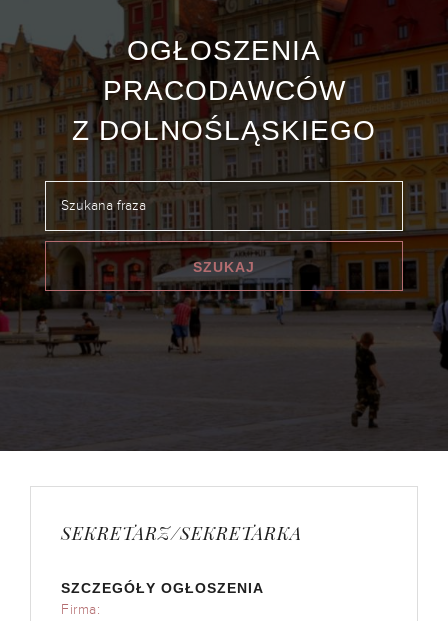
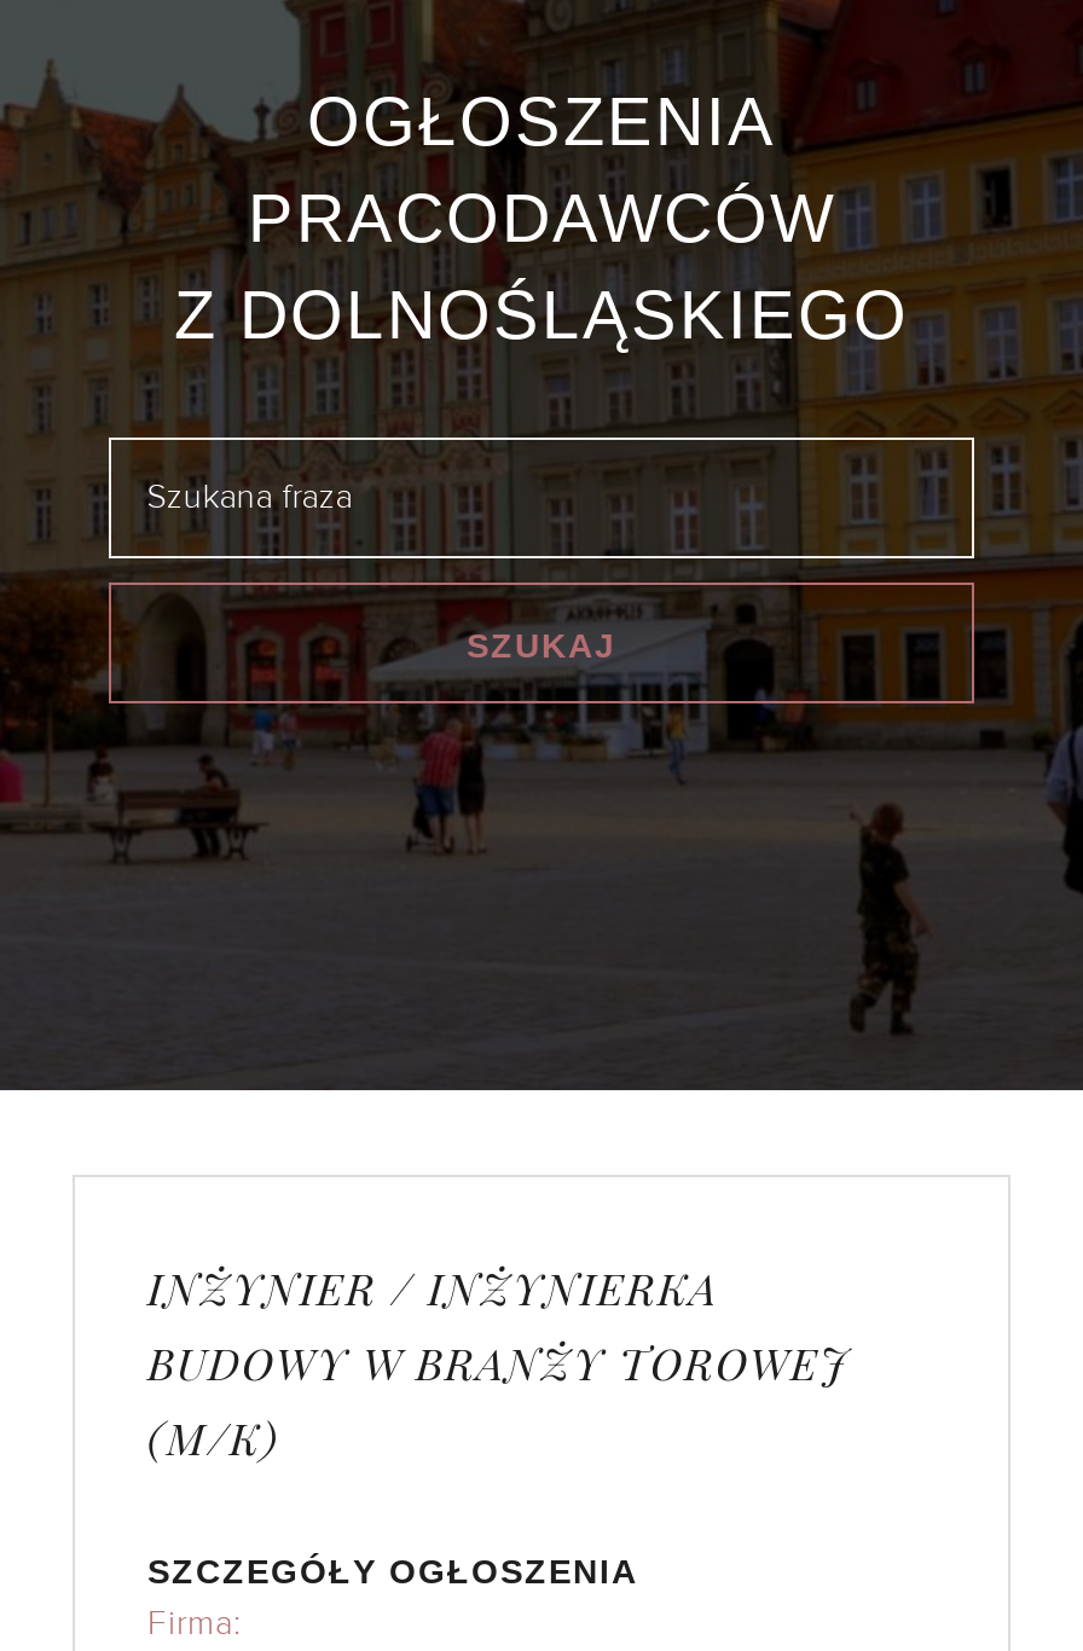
- SEKRETARZ/SEKRETARKA
+ INŻYNIER / INŻYNIERKA
+ BUDOWY W BRANŻY TOROWEJ
+ (M/K)
